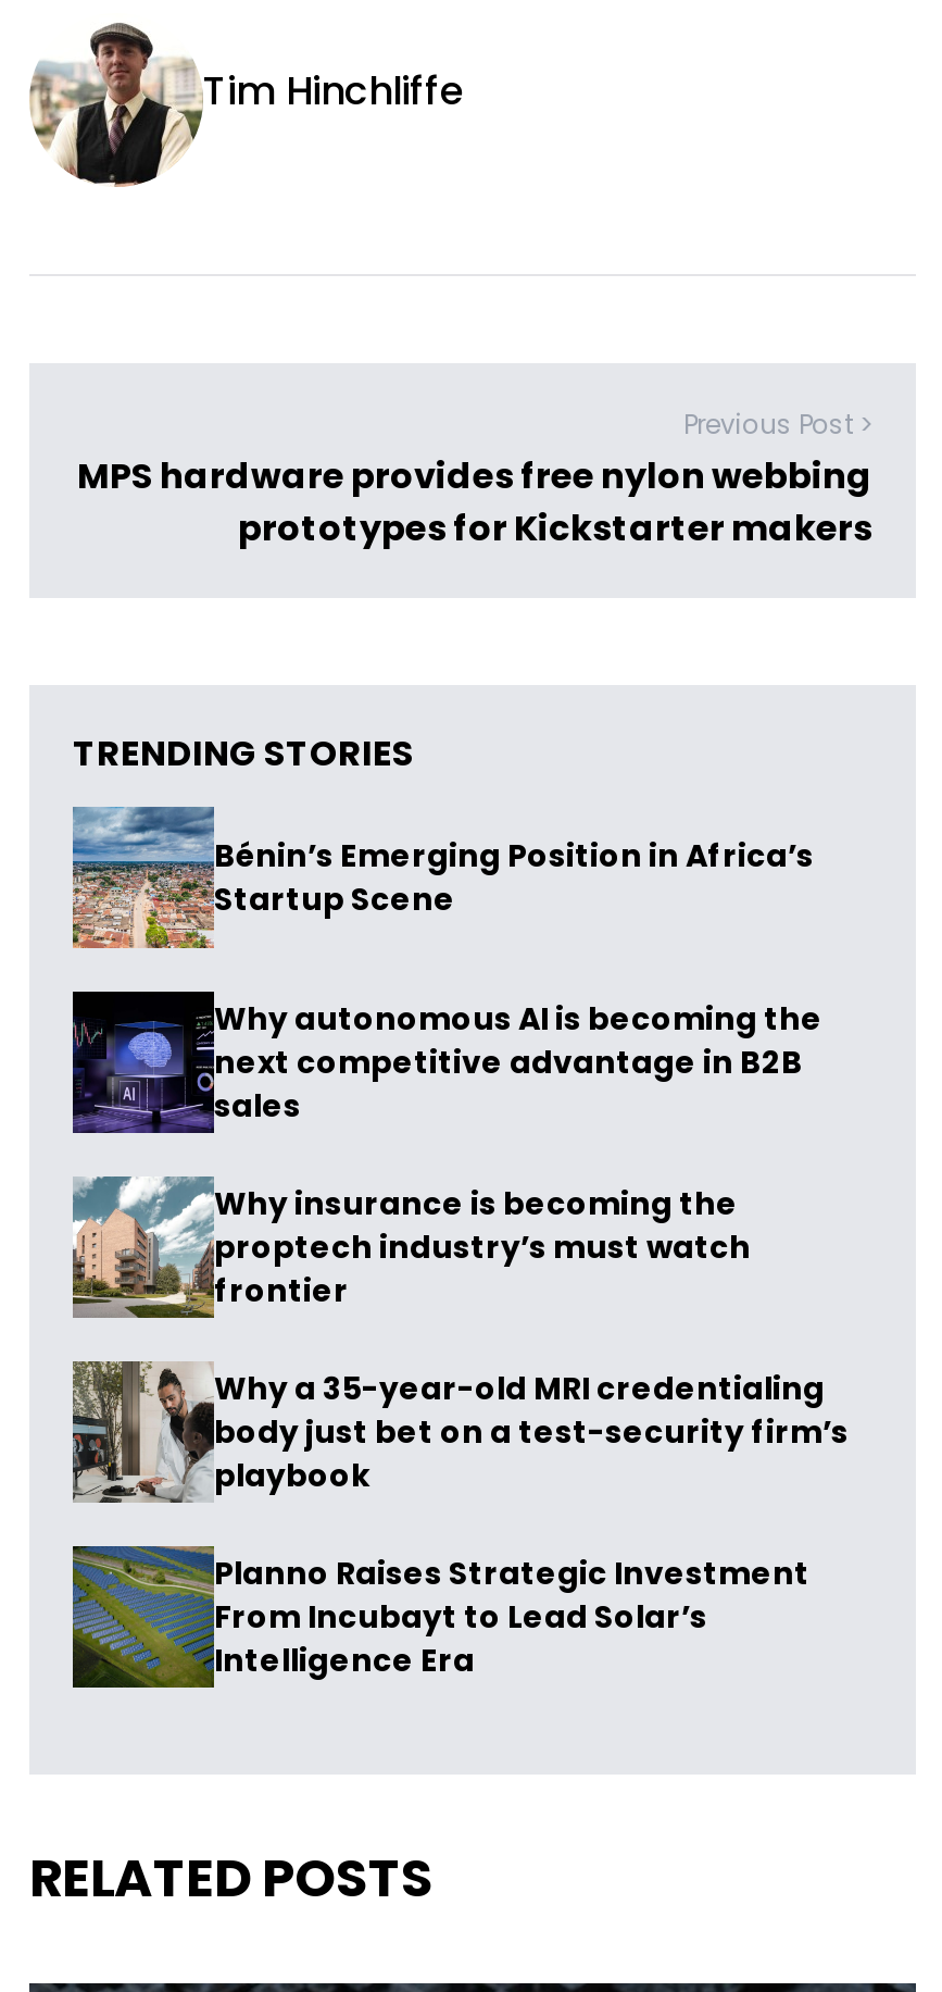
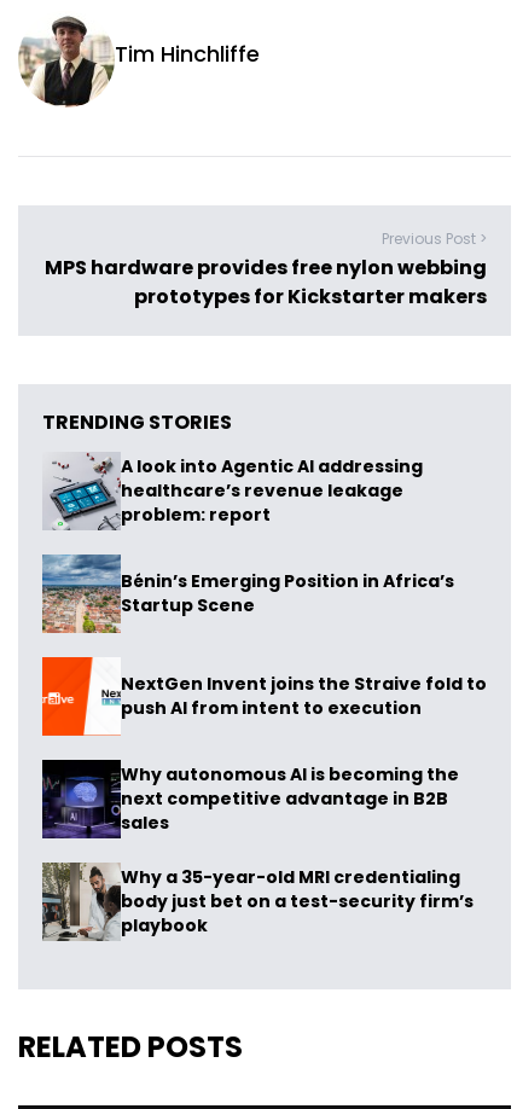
+ [image]
+ A look into Agentic AI addressing
+ healthcare’s revenue leakage
+ problem: report

moved down: [image] | Bénin’s Emerging Position in Africa’s | Startup Scene

+ [image]
+ NextGen Invent joins the Straive fold to
+ push AI from intent to execution

moved down: [image] | Why autonomous AI is becoming the | next competitive advantage in B2B | sales

- [image]
- Why insurance is becoming the
- proptech industry’s must watch
- frontier

moved down: [image] | Why a 35-year-old MRI credentialing | body just bet on a test-security firm’s | playbook

- [image]
- Planno Raises Strategic Investment
- From Incubayt to Lead Solar’s
- Intelligence Era
